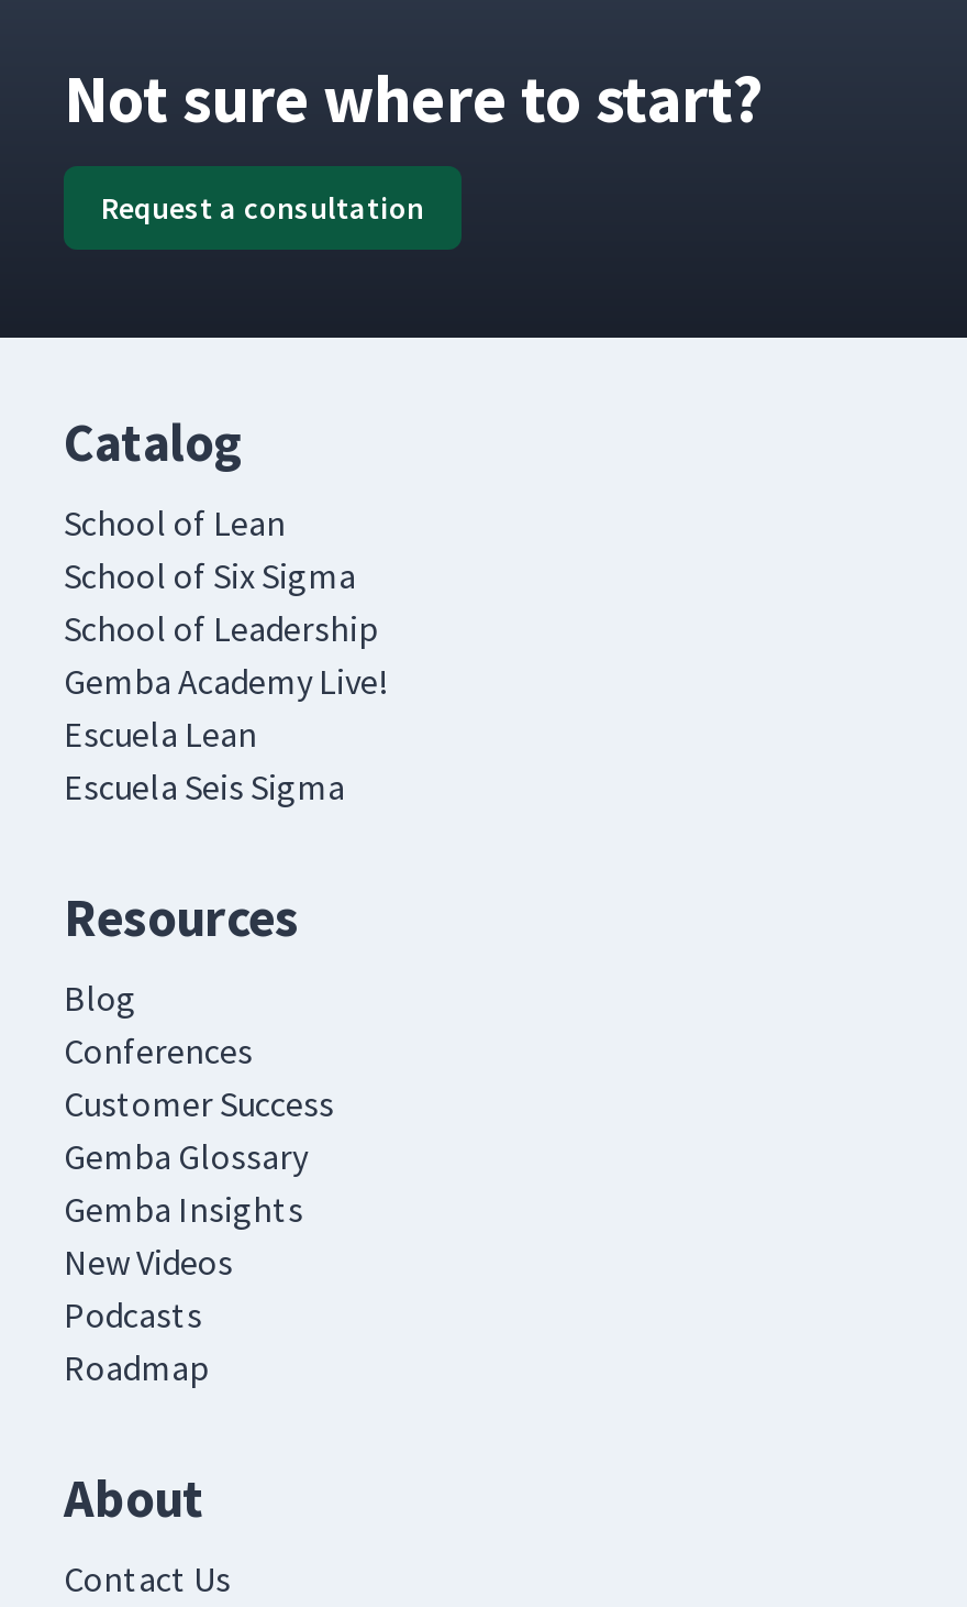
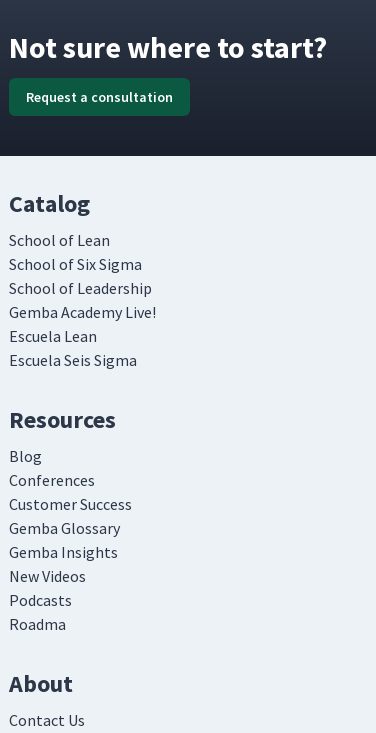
- Roadmap
+ Roadma
